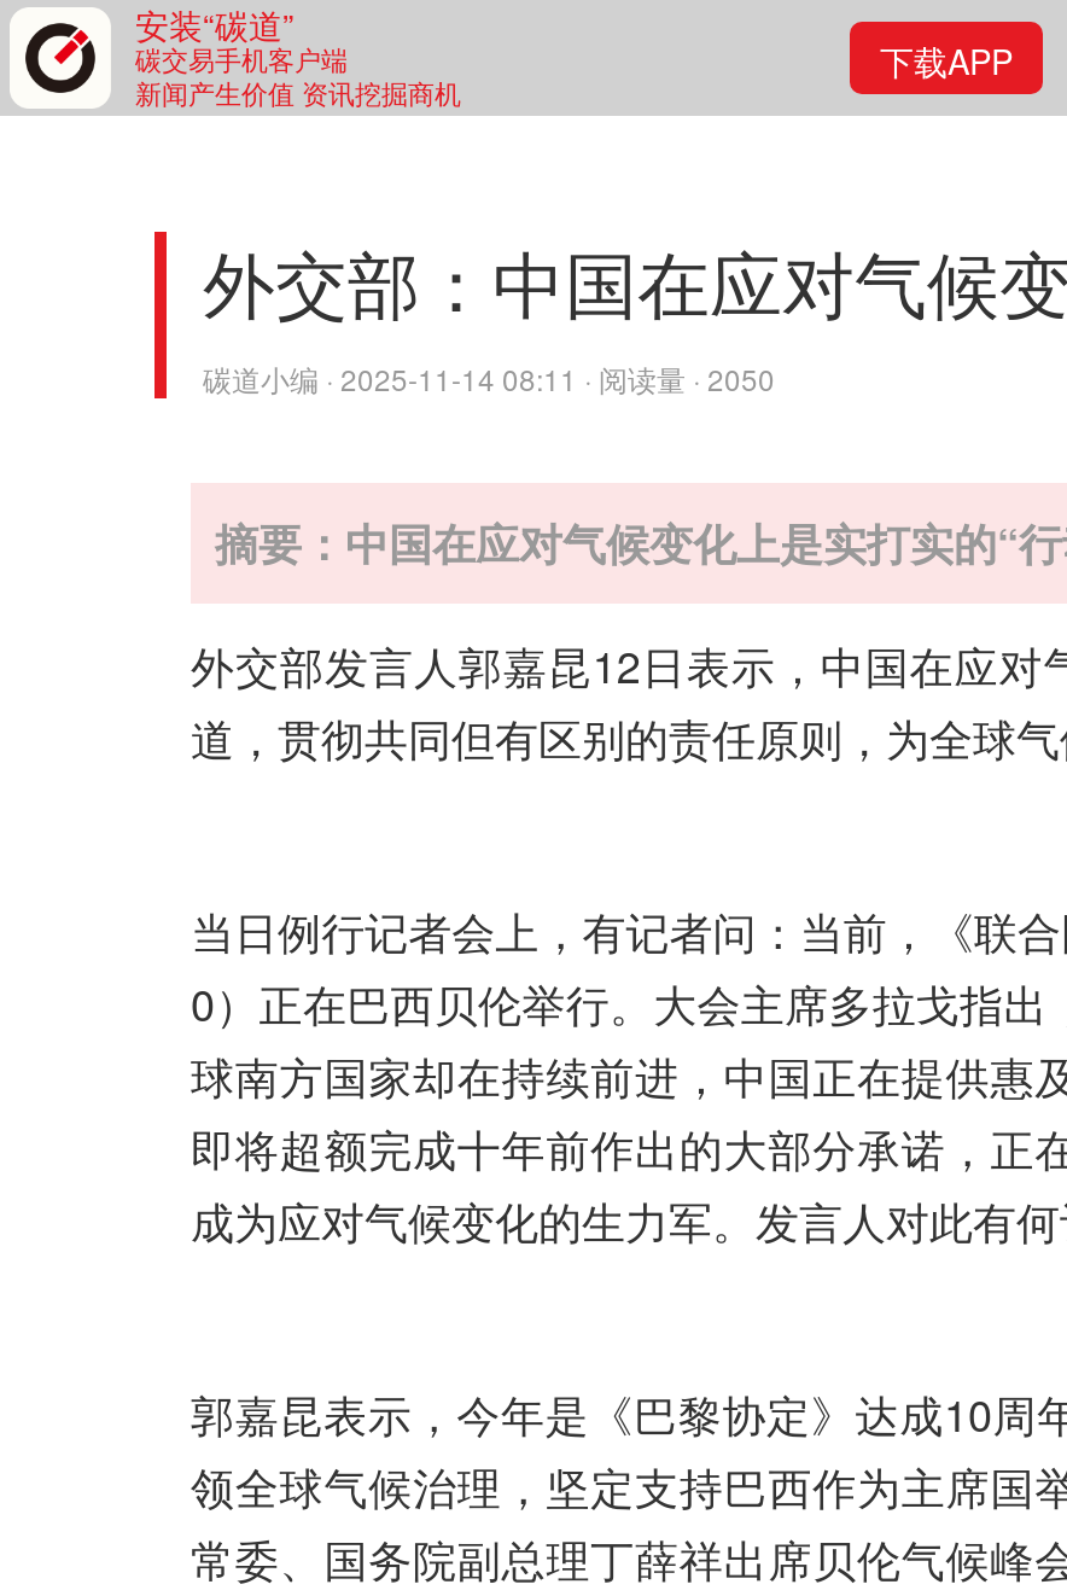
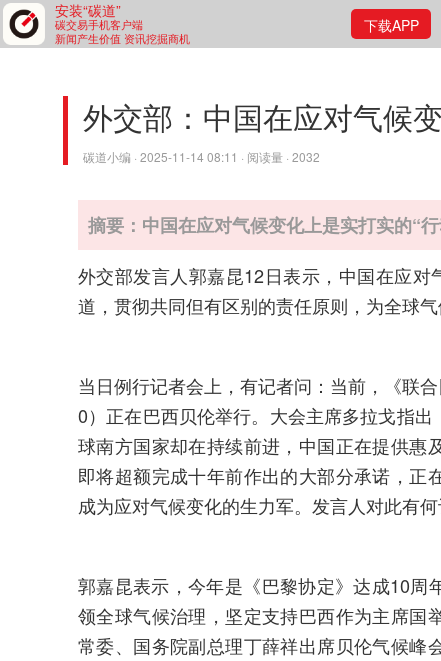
- 碳道小编 · 2025-11-14 08:11 · 阅读量 · 2050
+ 碳道小编 · 2025-11-14 08:11 · 阅读量 · 2032
